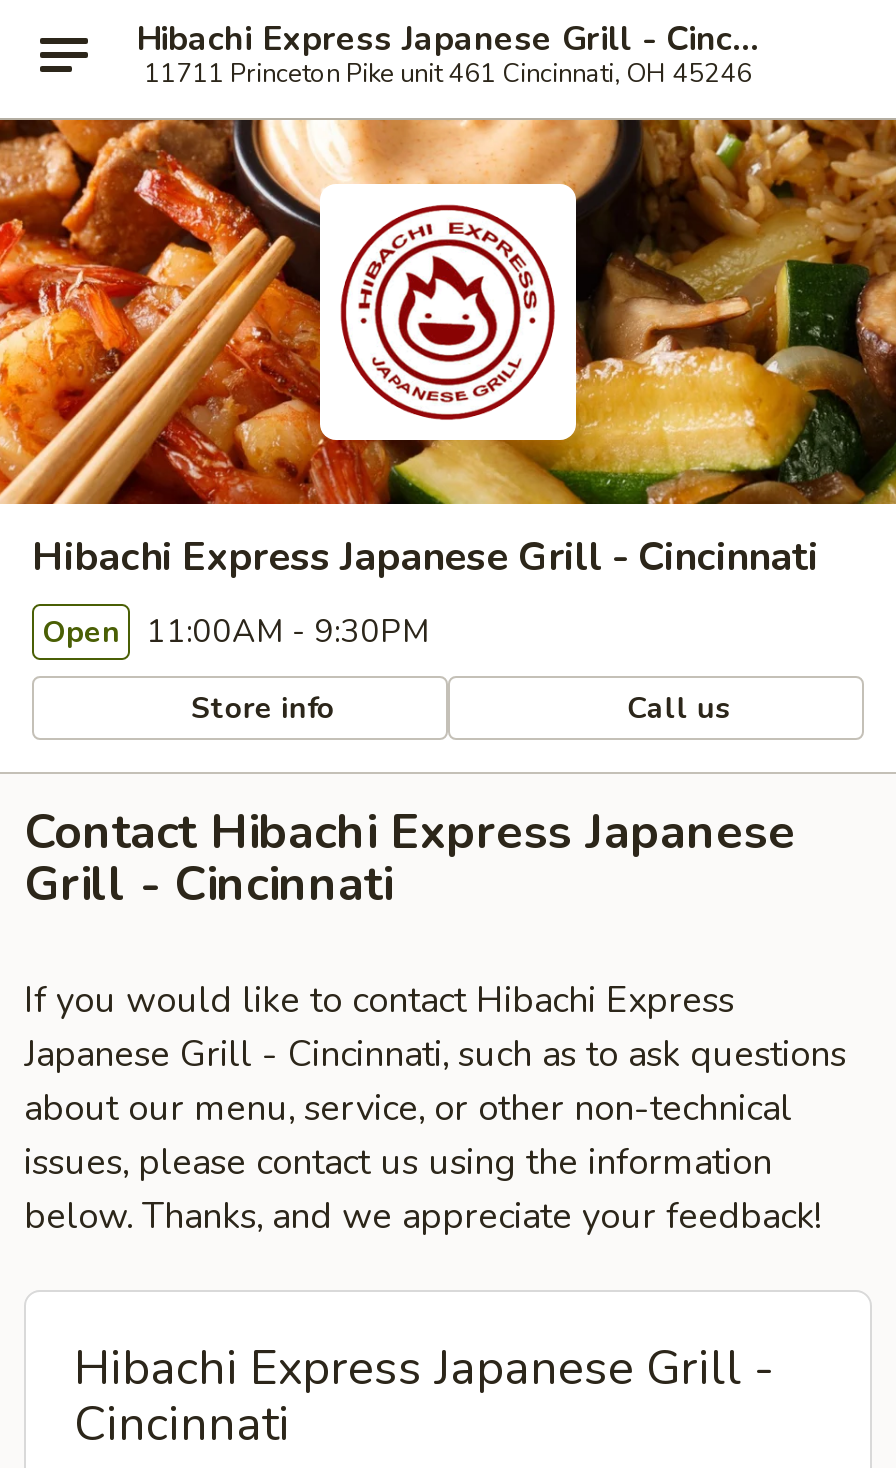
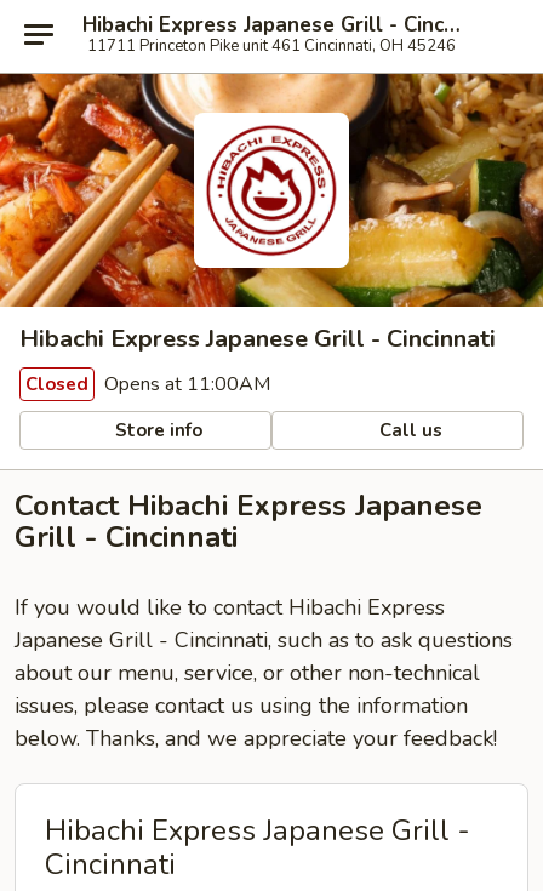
- Open 11:00AM - 9:30PM
+ Closed Opens at 11:00AM
